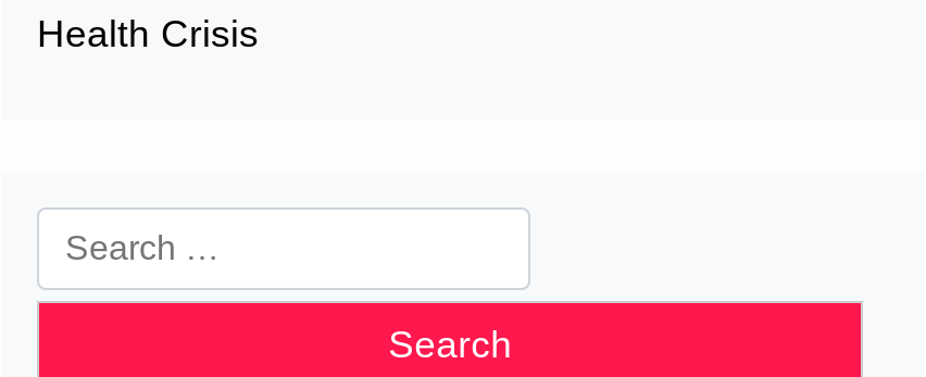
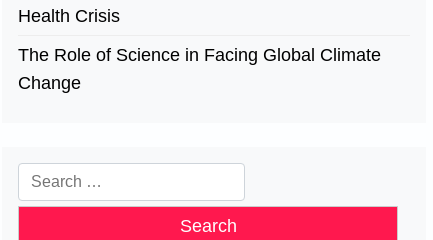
+ The Role of Science in Facing Global Climate
+ Change
